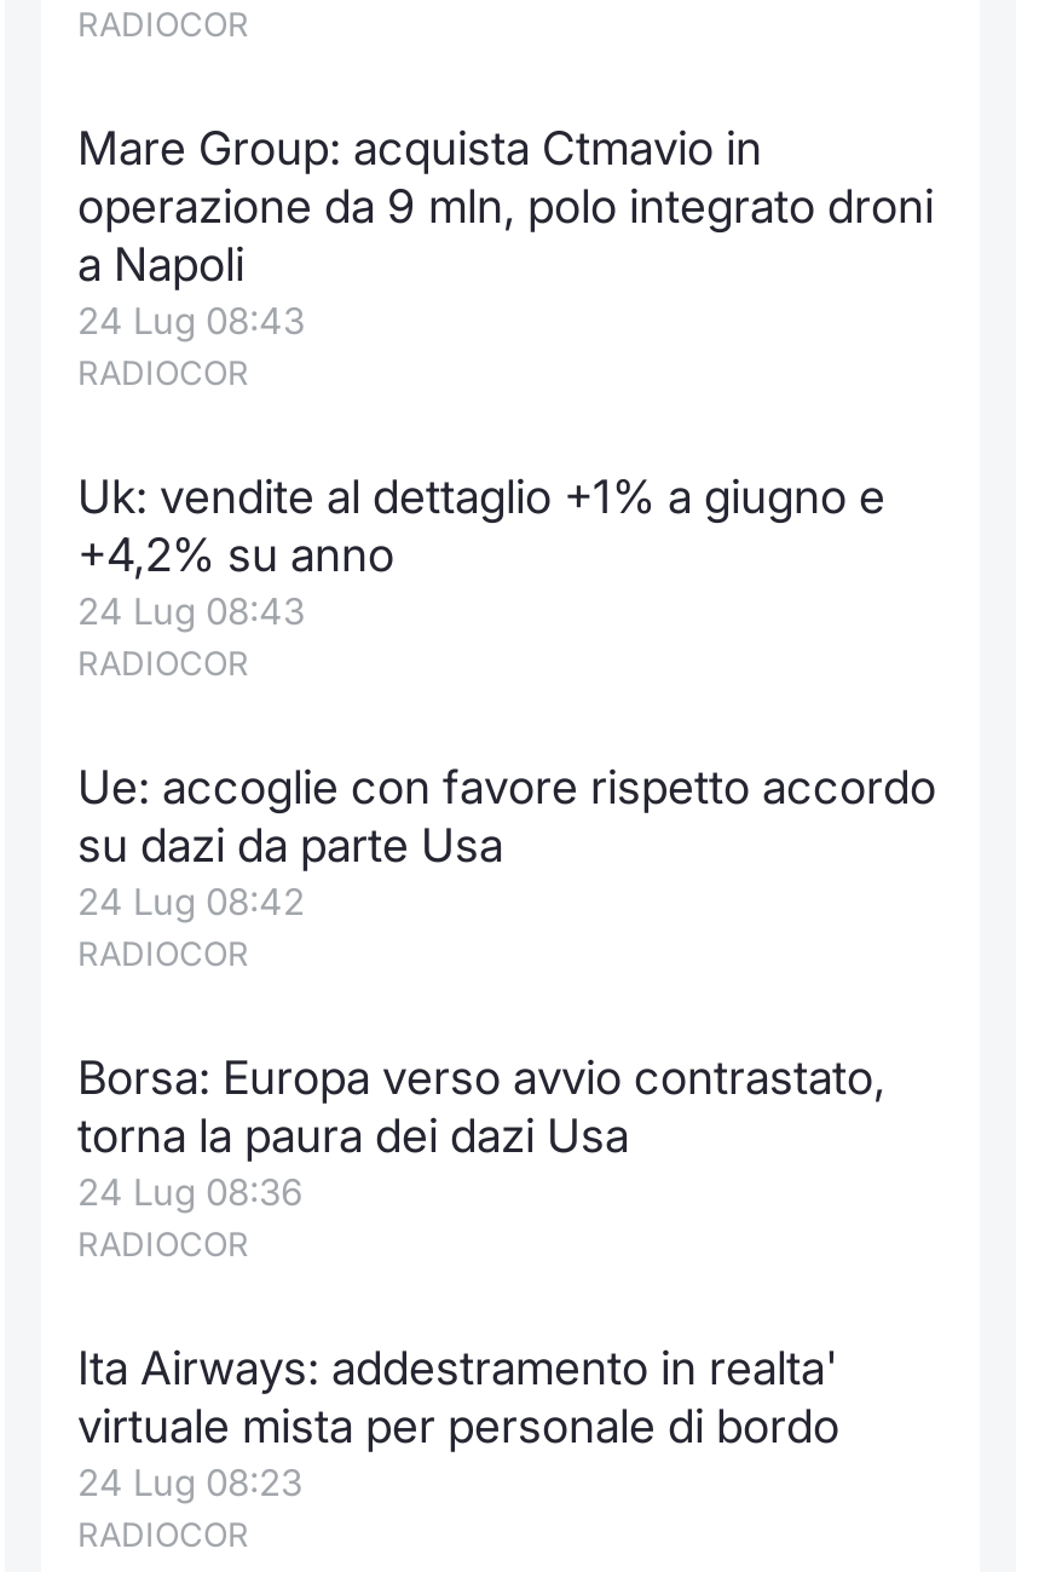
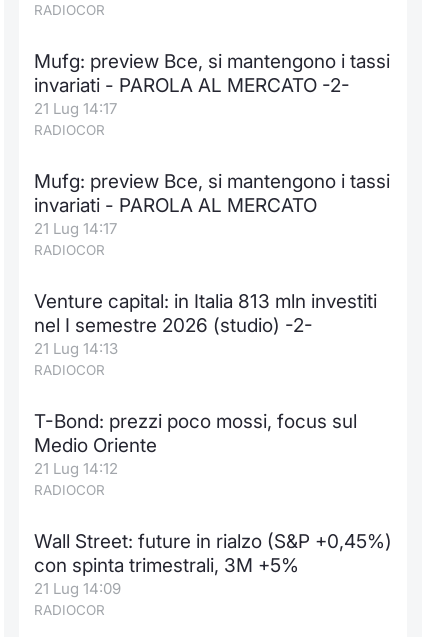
- Mare Group: acquista Ctmavio in
- operazione da 9 mln, polo integrato droni
- a Napoli
- 24 Lug 08:43
+ Mufg: preview Bce, si mantengono i tassi
+ invariati - PAROLA AL MERCATO -2-
+ 21 Lug 14:17

- Uk: vendite al dettaglio +1% a giugno e
- +4,2% su anno
- 24 Lug 08:43
+ Mufg: preview Bce, si mantengono i tassi
+ invariati - PAROLA AL MERCATO
+ 21 Lug 14:17

- Ue: accoglie con favore rispetto accordo
- su dazi da parte Usa
- 24 Lug 08:42
+ Venture capital: in Italia 813 mln investiti
+ nel I semestre 2026 (studio) -2-
+ 21 Lug 14:13

- Borsa: Europa verso avvio contrastato,
- torna la paura dei dazi Usa
- 24 Lug 08:36
+ T-Bond: prezzi poco mossi, focus sul
+ Medio Oriente
+ 21 Lug 14:12

- Ita Airways: addestramento in realta'
- virtuale mista per personale di bordo
- 24 Lug 08:23
+ Wall Street: future in rialzo (S&P +0,45%)
+ con spinta trimestrali, 3M +5%
+ 21 Lug 14:09
